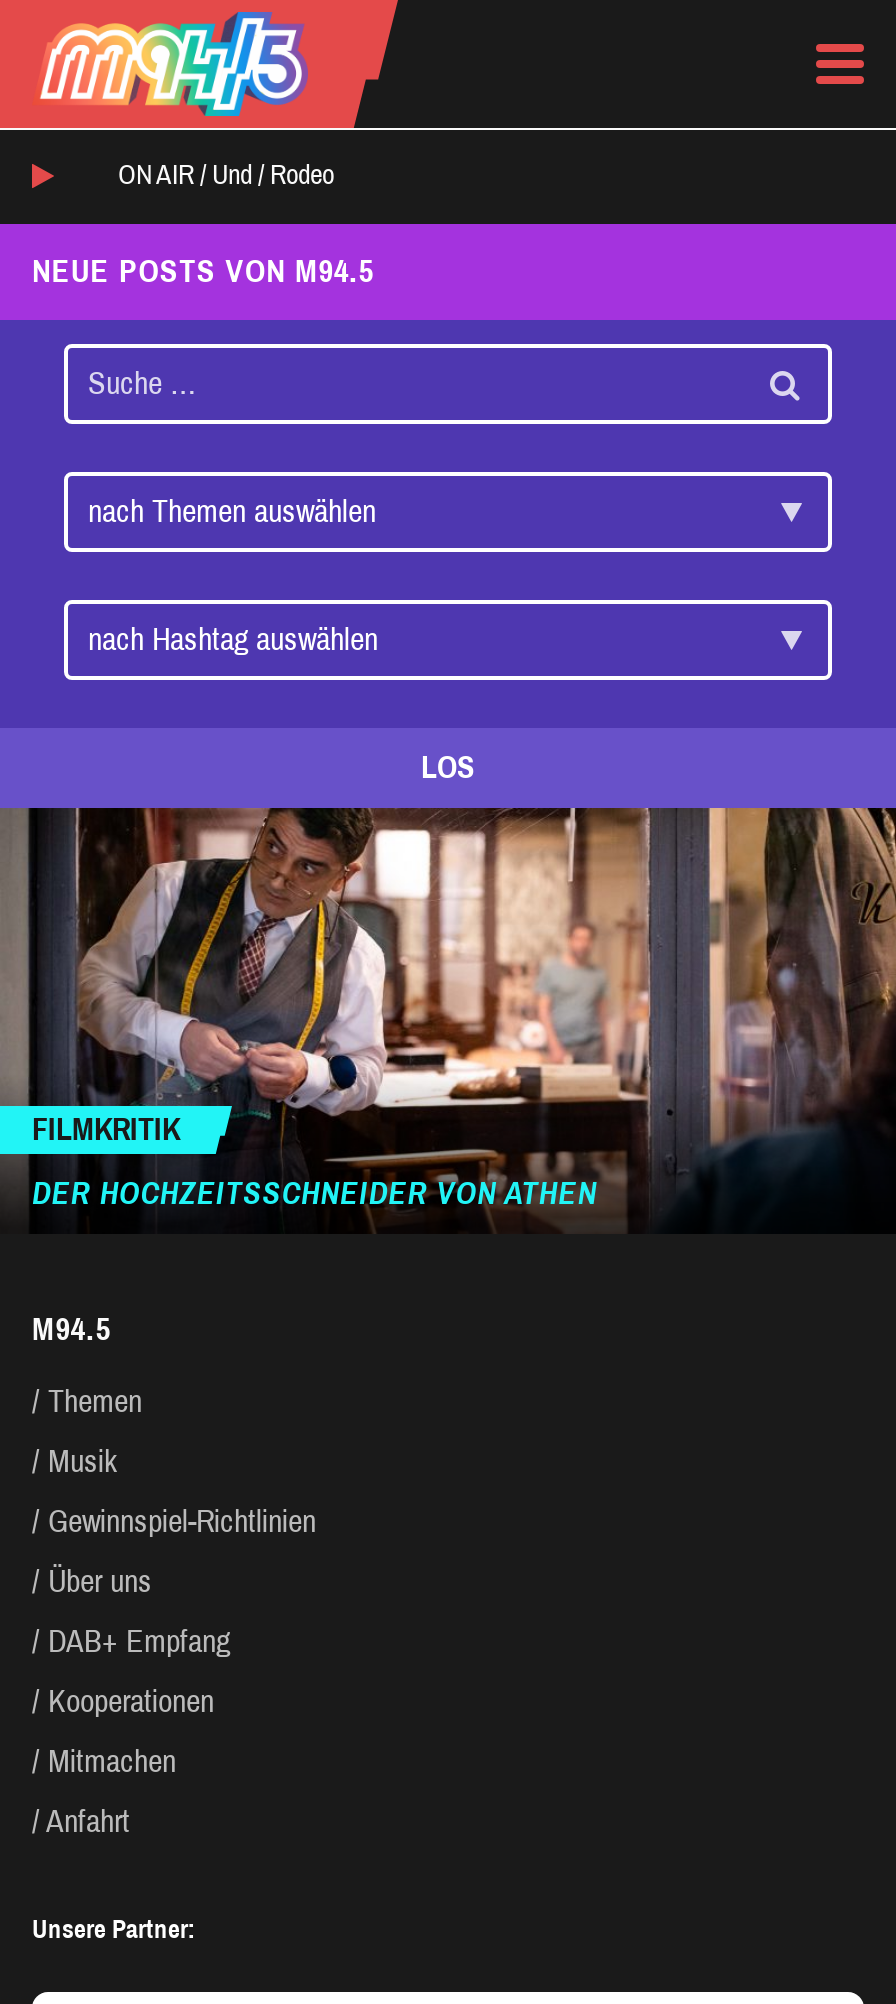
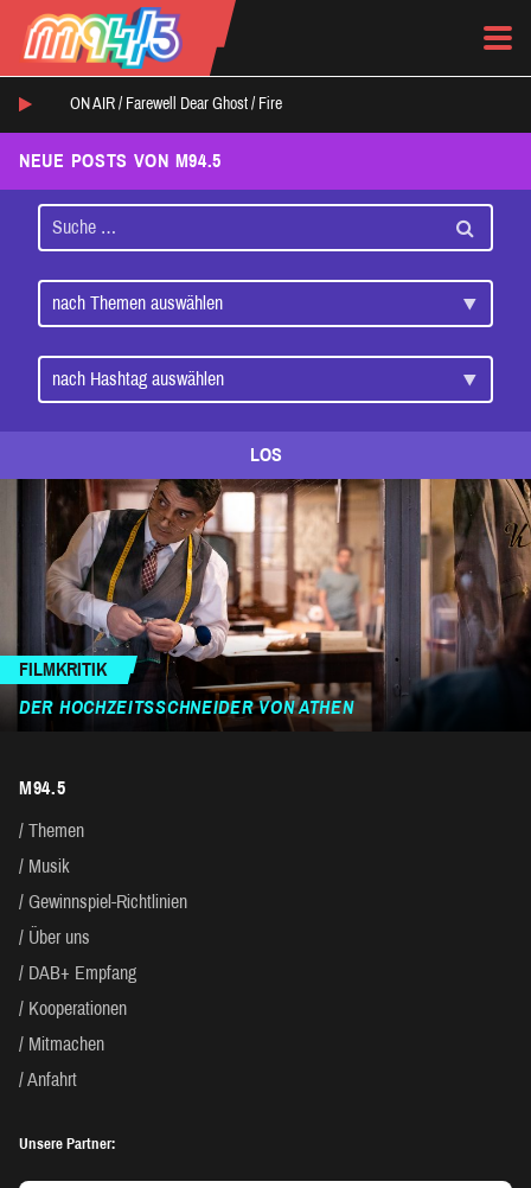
- ON AIR / Und / Rodeo
+ ON AIR / Farewell Dear Ghost / Fire
